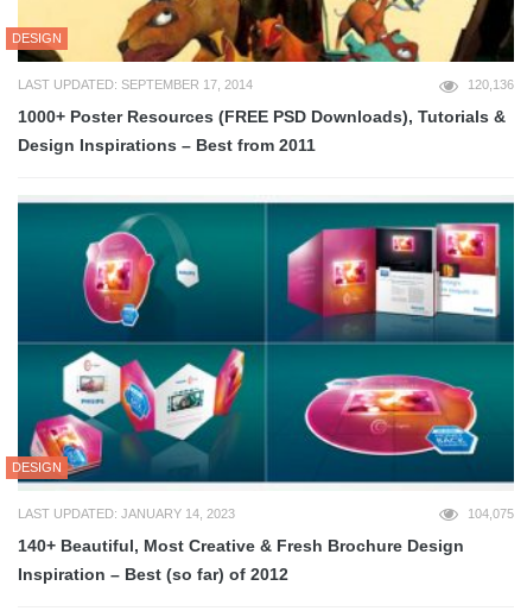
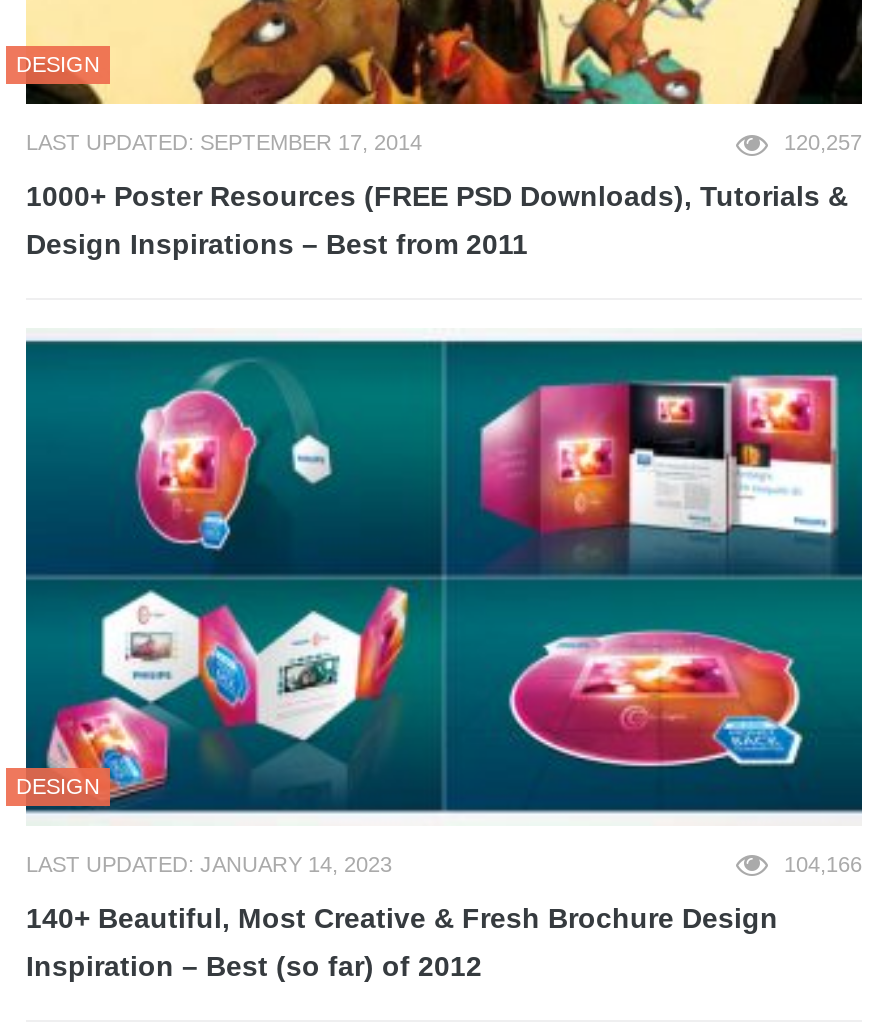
- 120,136
+ 120,257

- 104,075
+ 104,166
